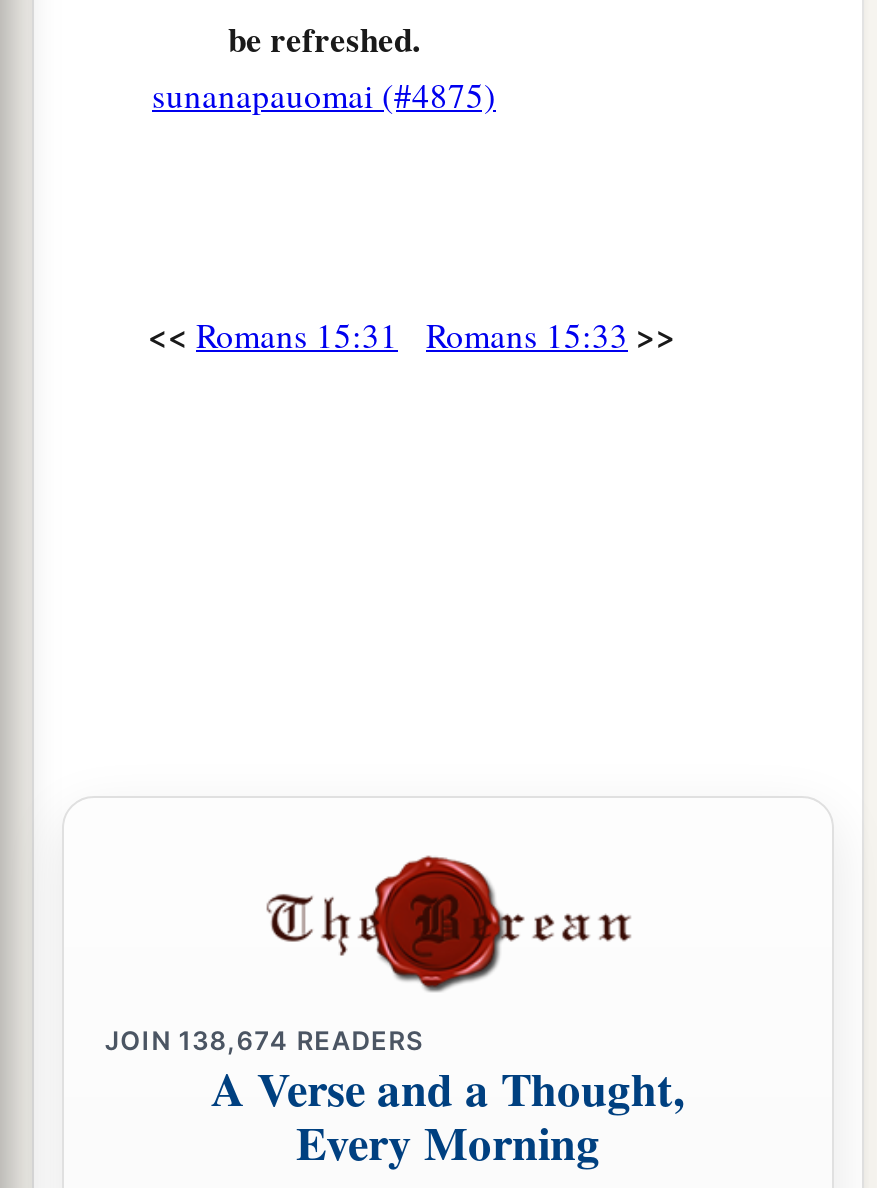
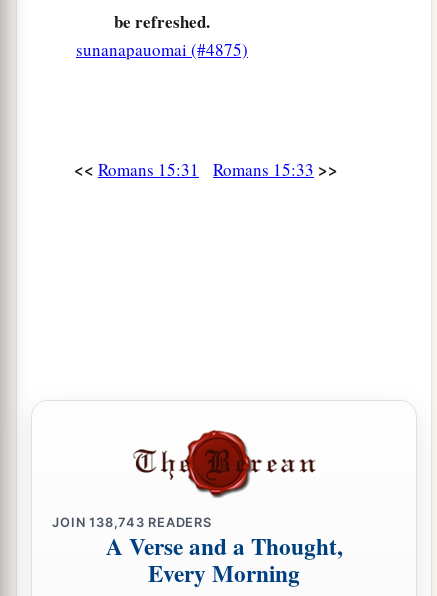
- JOIN 138,674 READERS
+ JOIN 138,743 READERS
